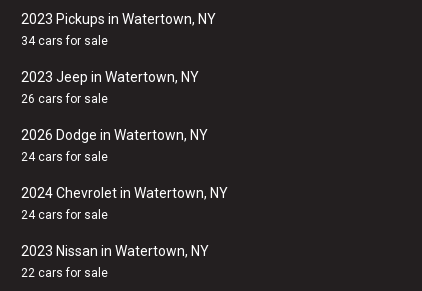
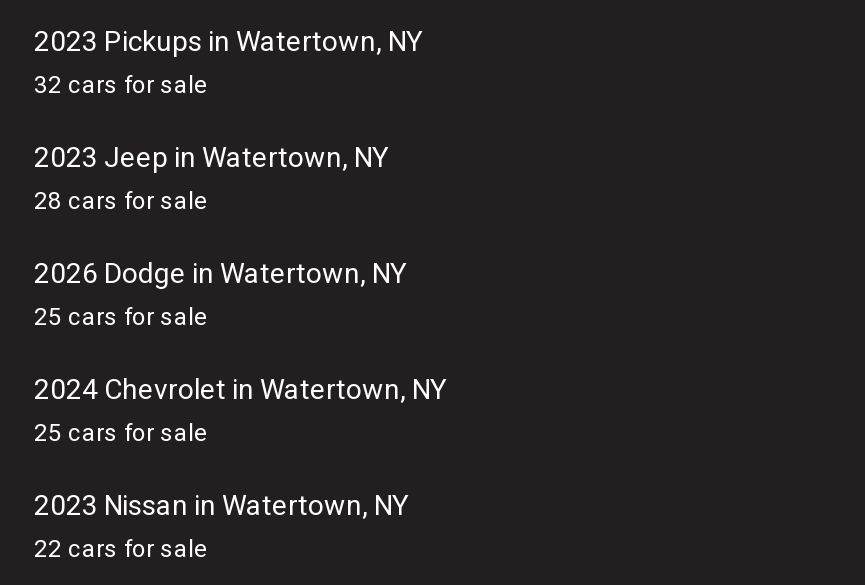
- 34 cars for sale
+ 32 cars for sale

- 26 cars for sale
+ 28 cars for sale

- 24 cars for sale
+ 25 cars for sale

- 24 cars for sale
+ 25 cars for sale
